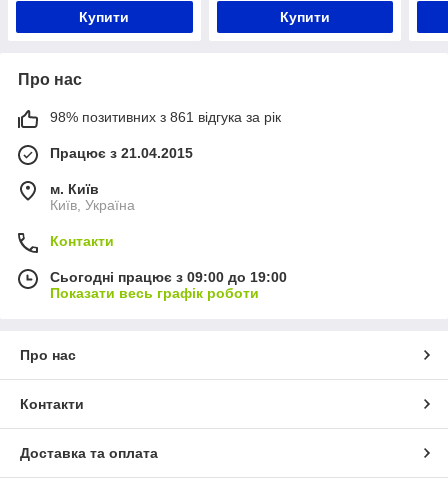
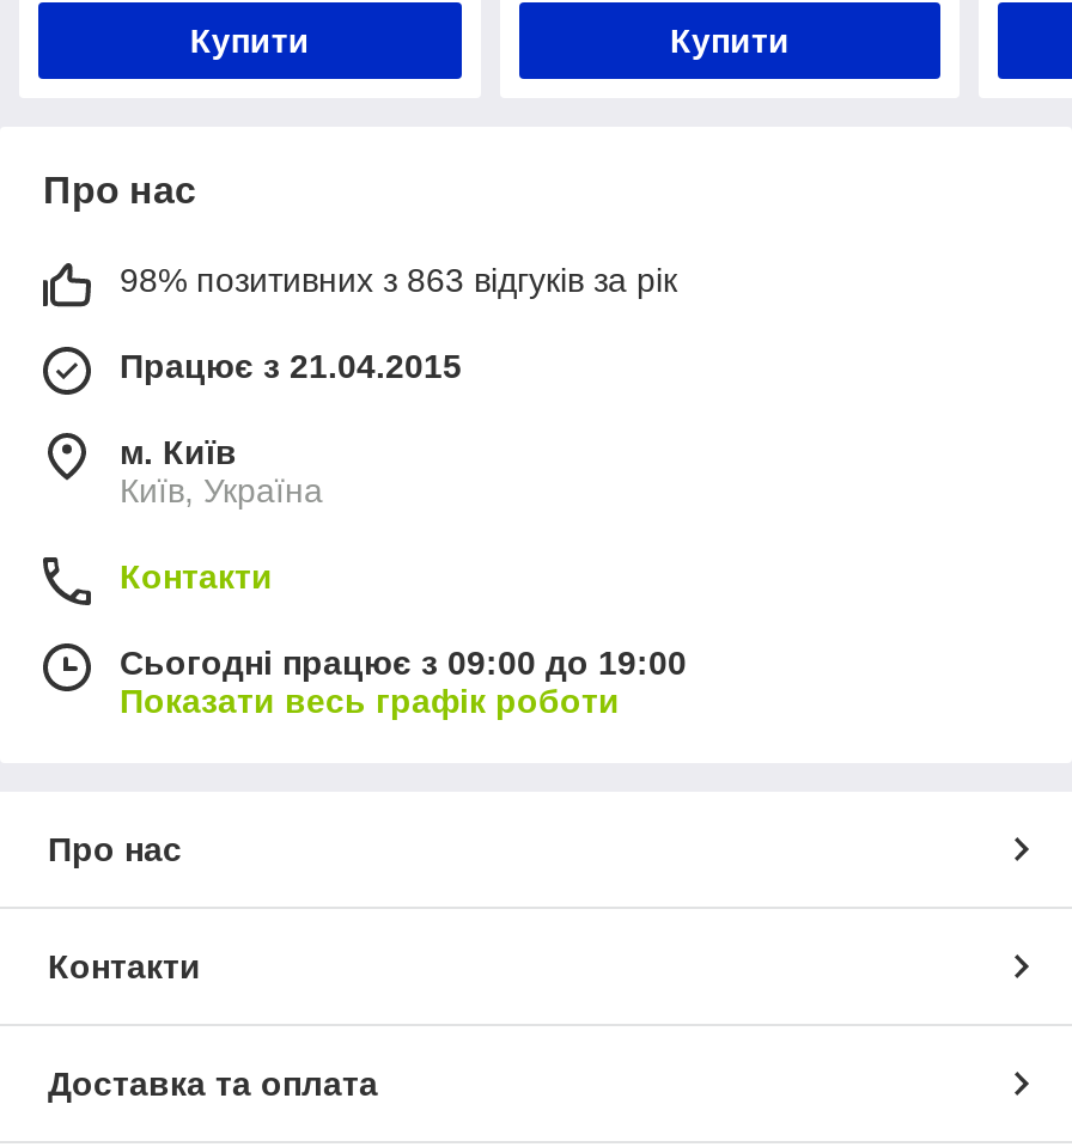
- 98% позитивних з 861 відгука за рік
+ 98% позитивних з 863 відгуків за рік
